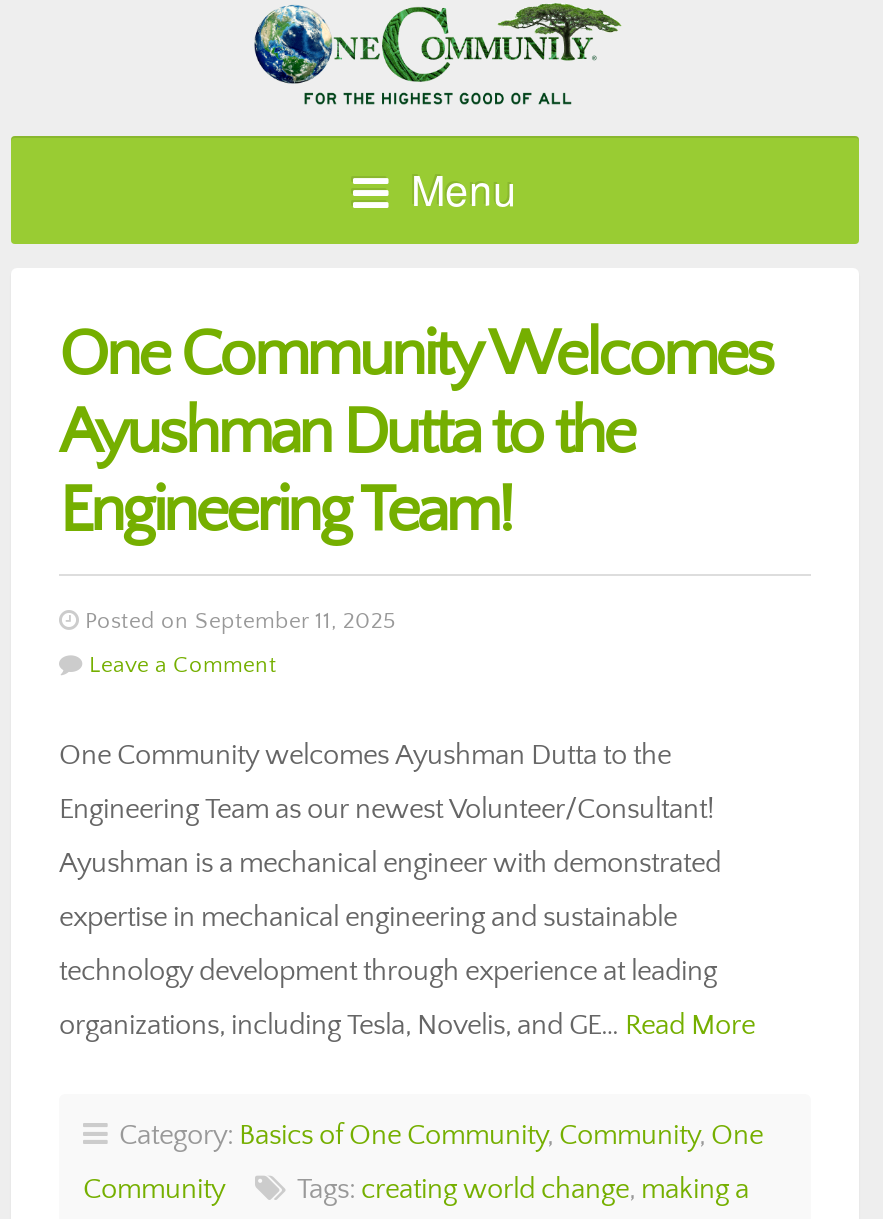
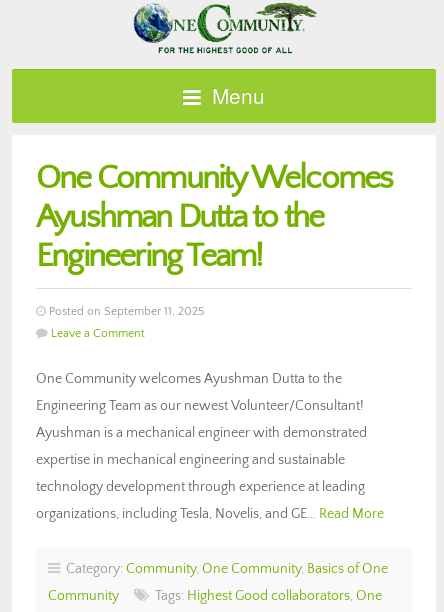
- Category: Basics of One Community, Community, One
+ Category: Community, One Community, Basics of One

- Tags: creating world change, making a
+ Tags: Highest Good collaborators, One
